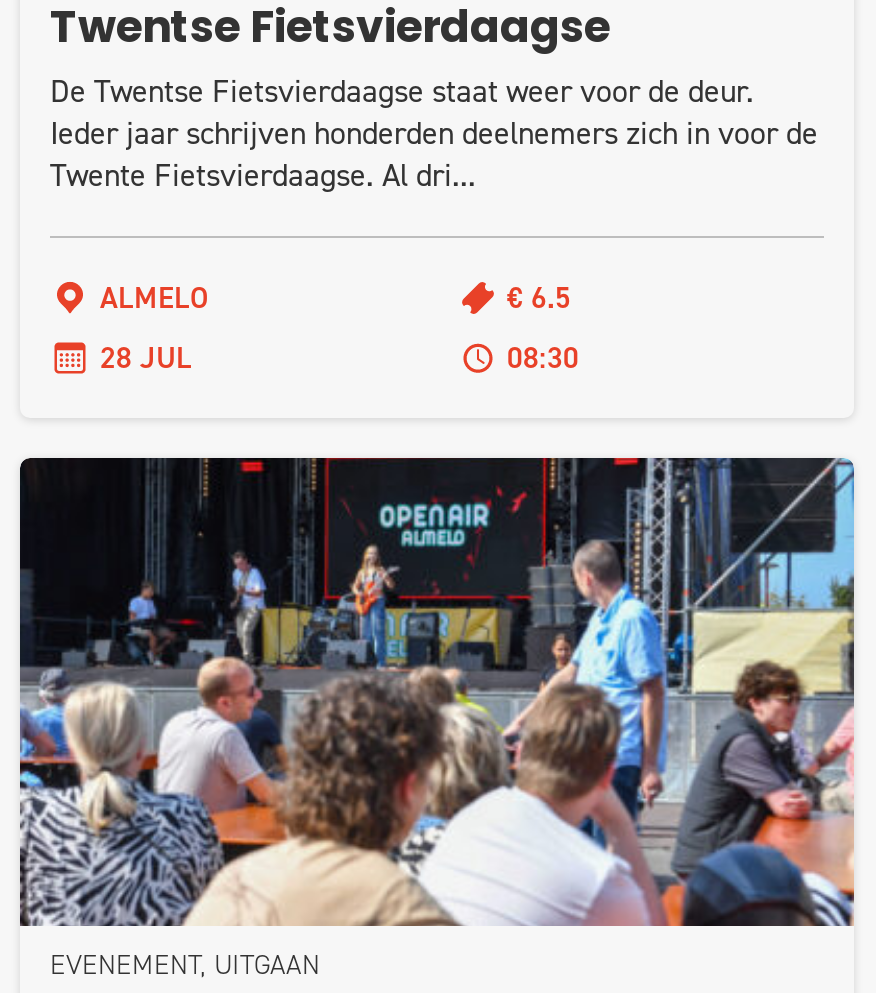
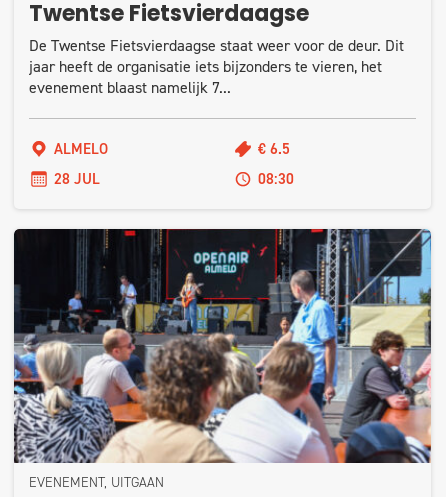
- De Twentse Fietsvierdaagse staat weer voor de deur.
- Ieder jaar schrijven honderden deelnemers zich in voor de
- Twente Fietsvierdaagse. Al dri...
+ De Twentse Fietsvierdaagse staat weer voor de deur. Dit
+ jaar heeft de organisatie iets bijzonders te vieren, het
+ evenement blaast namelijk 7...
